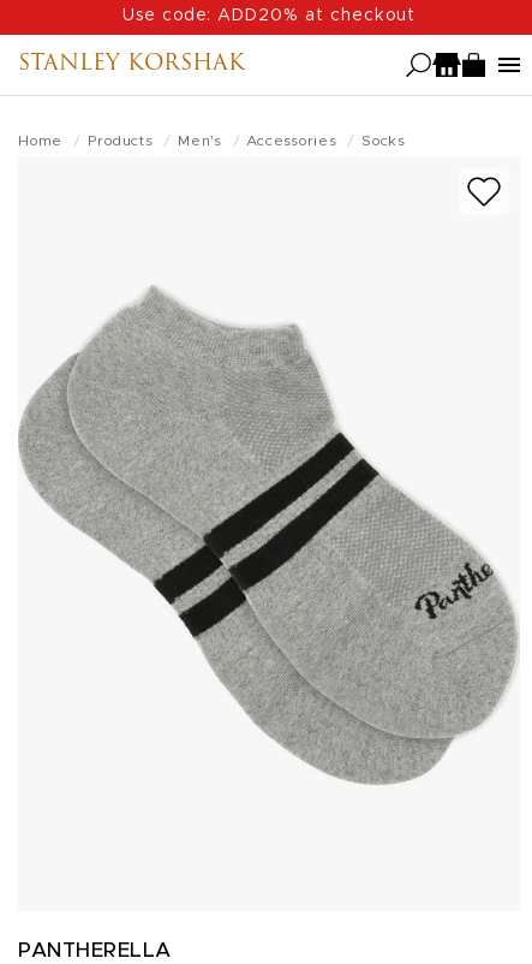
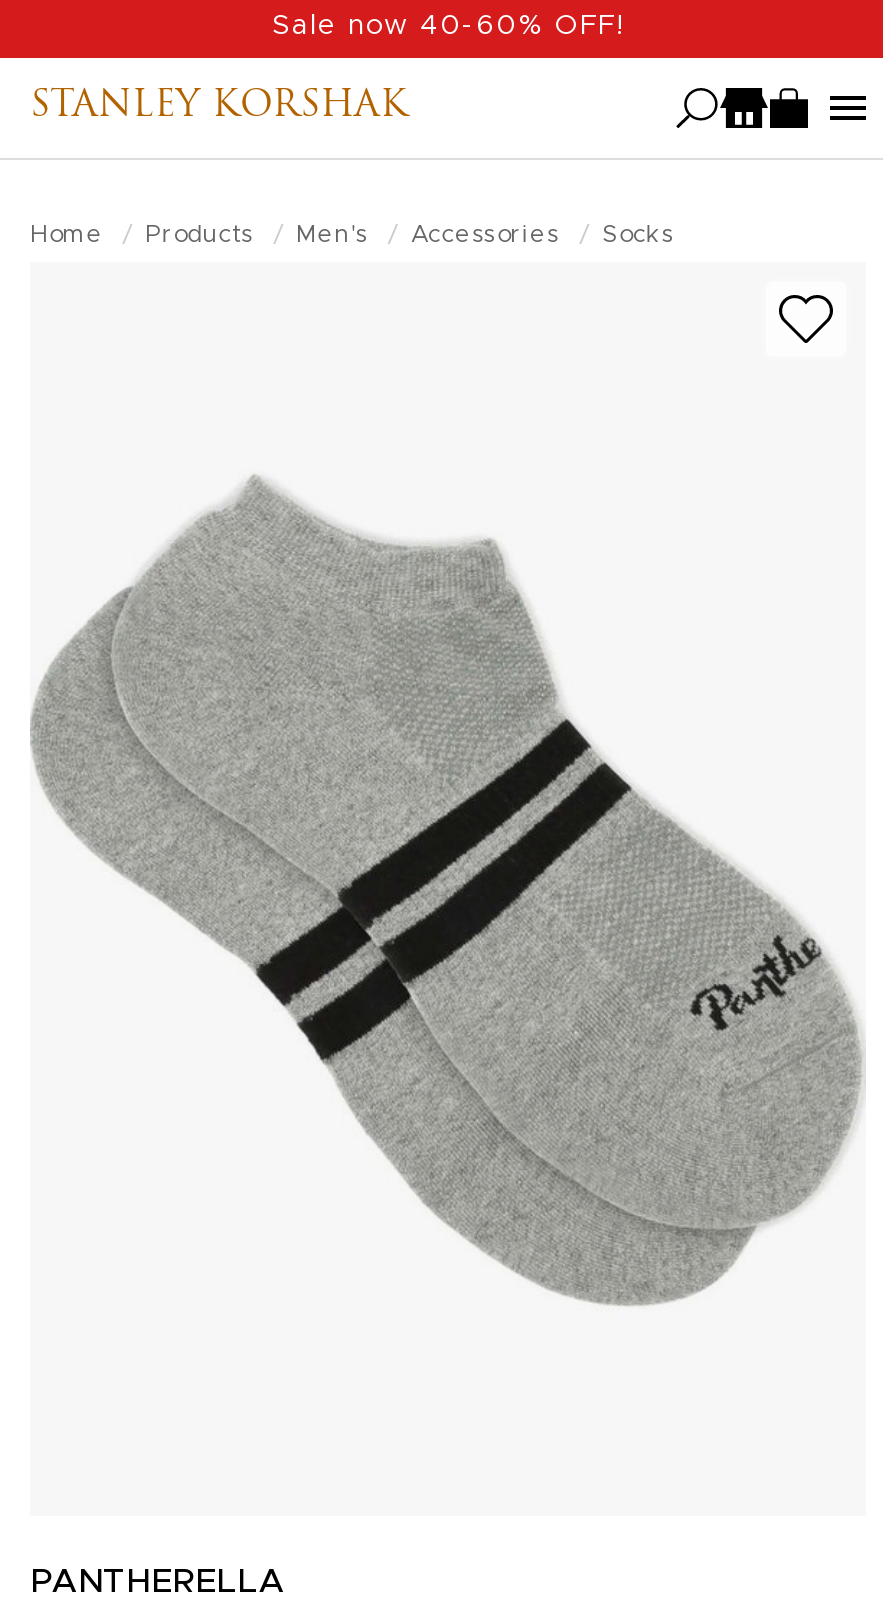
- Use code: ADD20% at checkout
+ Sale now 40-60% OFF!
